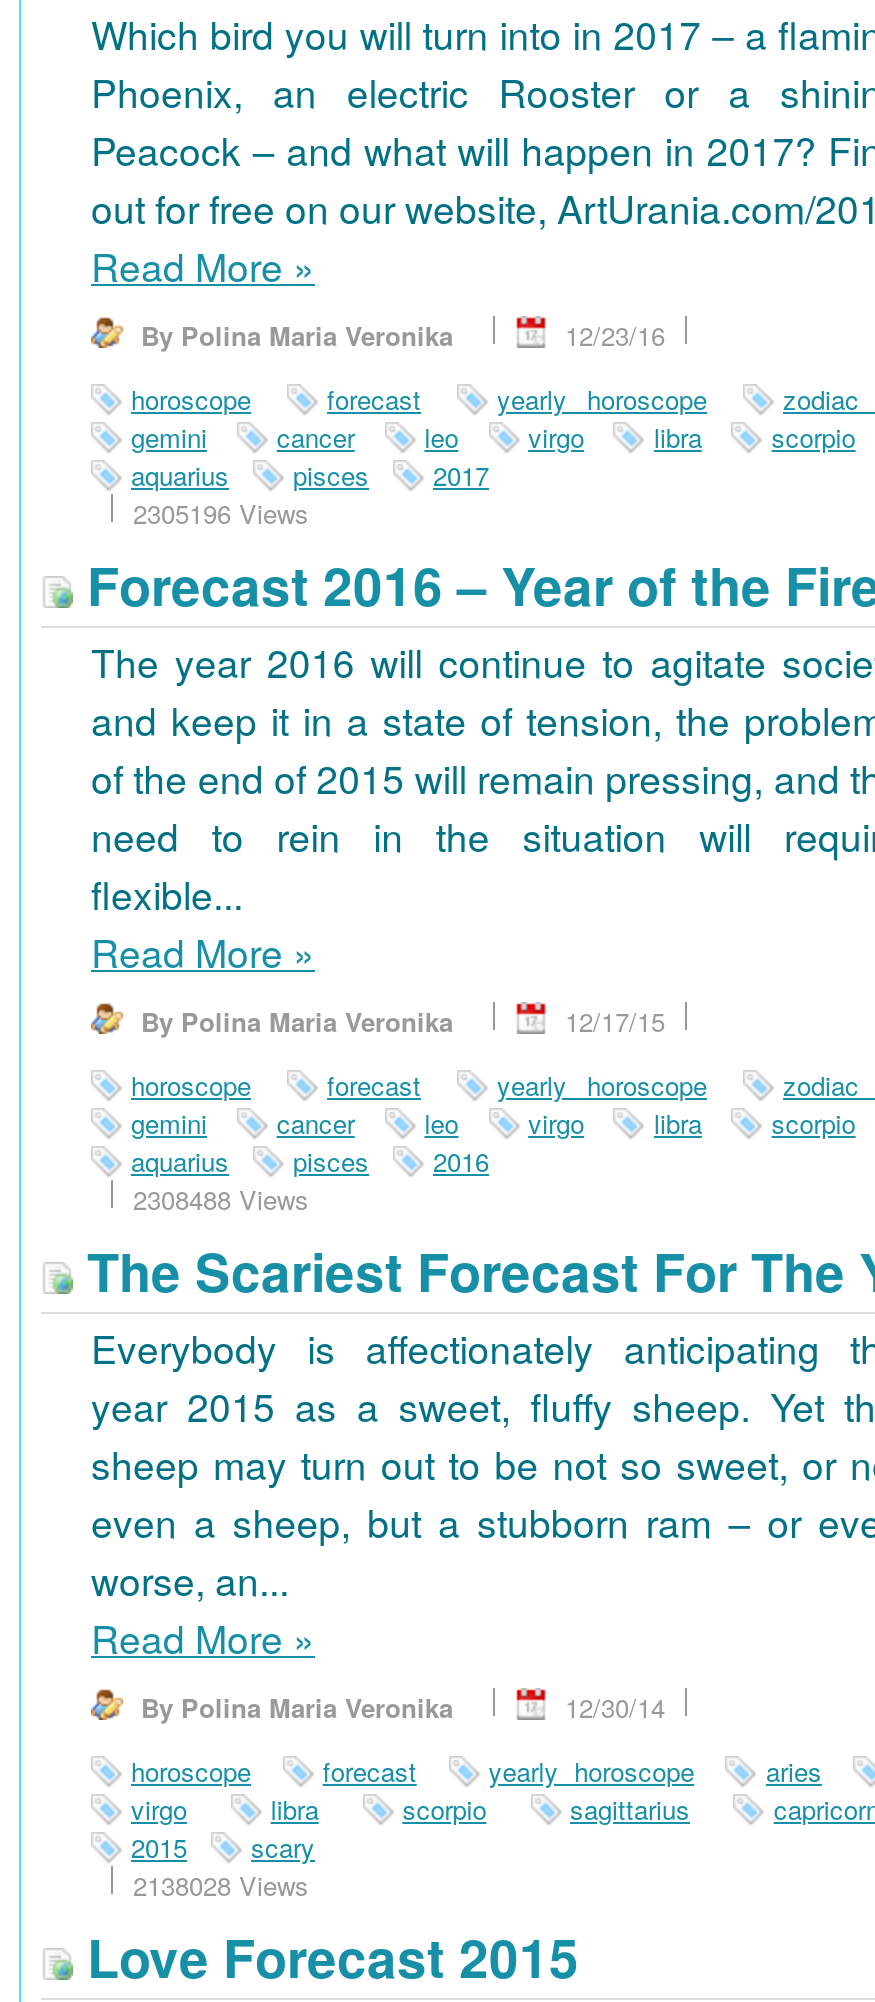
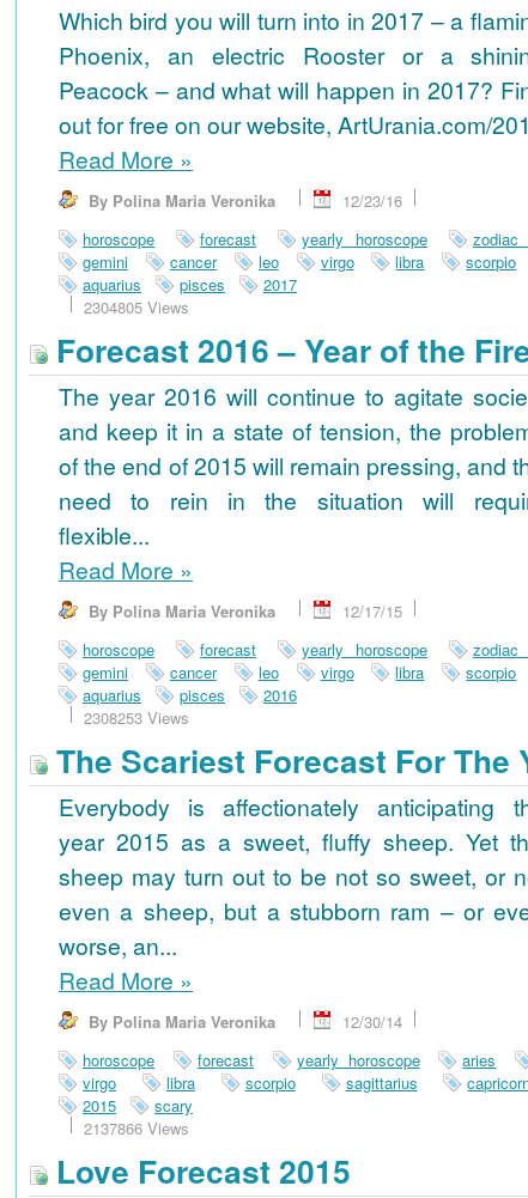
- 2305196 Views
+ 2304805 Views

- 2308488 Views
+ 2308253 Views

- 2138028 Views
+ 2137866 Views
